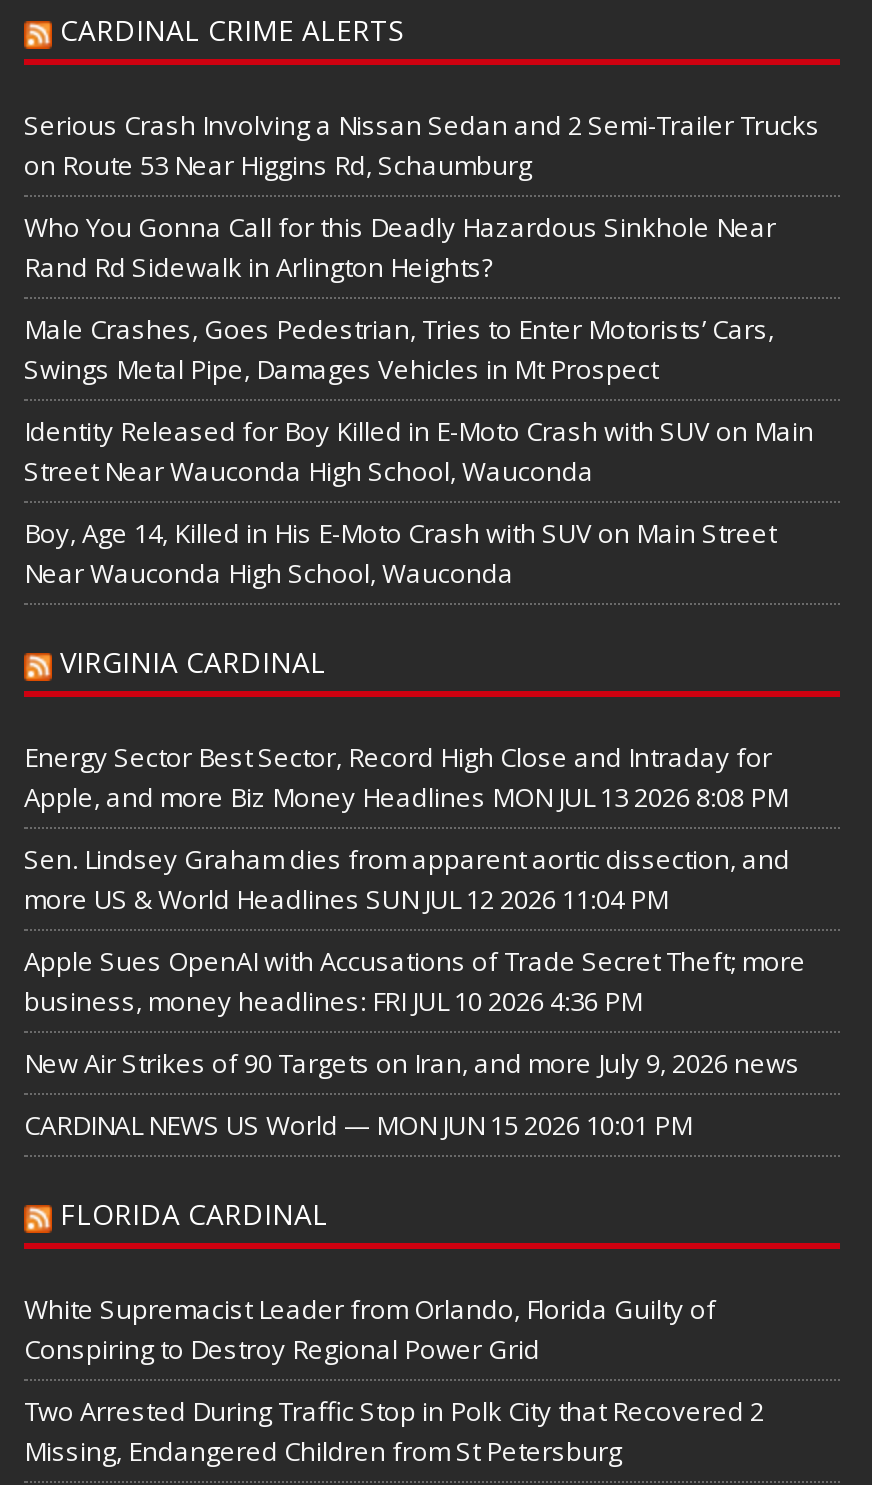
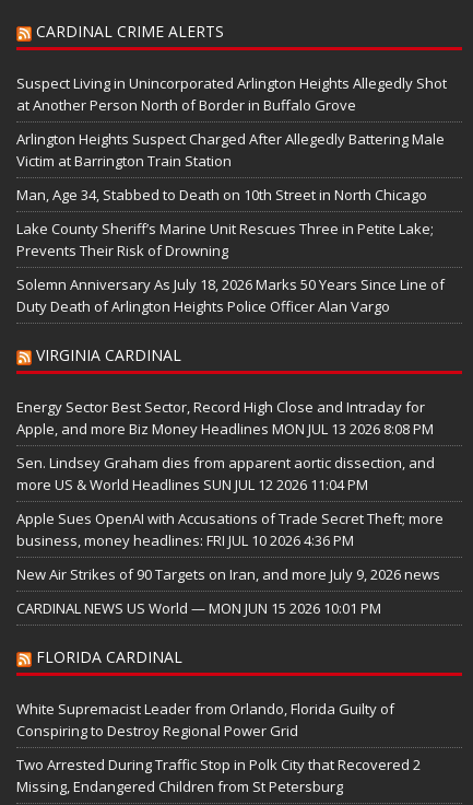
- Serious Crash Involving a Nissan Sedan and 2 Semi-Trailer Trucks
- on Route 53 Near Higgins Rd, Schaumburg
+ Suspect Living in Unincorporated Arlington Heights Allegedly Shot
+ at Another Person North of Border in Buffalo Grove

- Who You Gonna Call for this Deadly Hazardous Sinkhole Near
- Rand Rd Sidewalk in Arlington Heights?
+ Arlington Heights Suspect Charged After Allegedly Battering Male
+ Victim at Barrington Train Station

- Male Crashes, Goes Pedestrian, Tries to Enter Motorists’ Cars,
- Swings Metal Pipe, Damages Vehicles in Mt Prospect
+ Man, Age 34, Stabbed to Death on 10th Street in North Chicago

- Identity Released for Boy Killed in E-Moto Crash with SUV on Main
- Street Near Wauconda High School, Wauconda
+ Lake County Sheriff’s Marine Unit Rescues Three in Petite Lake;
+ Prevents Their Risk of Drowning

- Boy, Age 14, Killed in His E-Moto Crash with SUV on Main Street
- Near Wauconda High School, Wauconda
+ Solemn Anniversary As July 18, 2026 Marks 50 Years Since Line of
+ Duty Death of Arlington Heights Police Officer Alan Vargo
